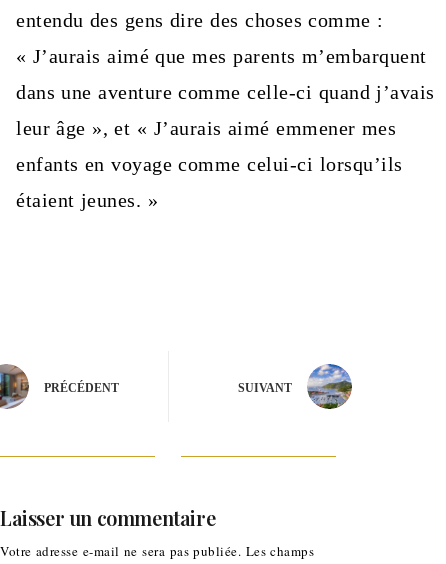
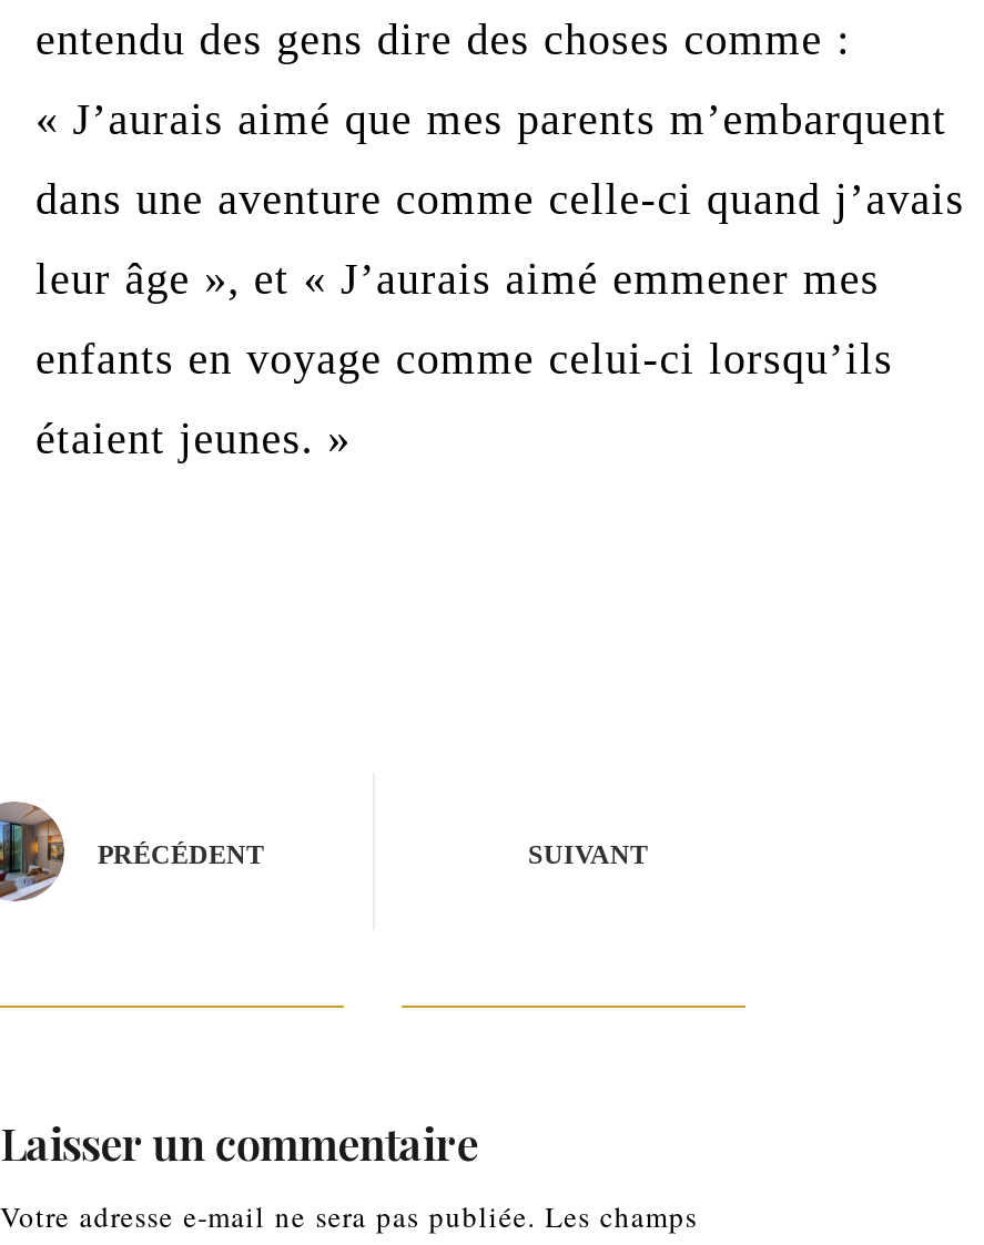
- [image]
